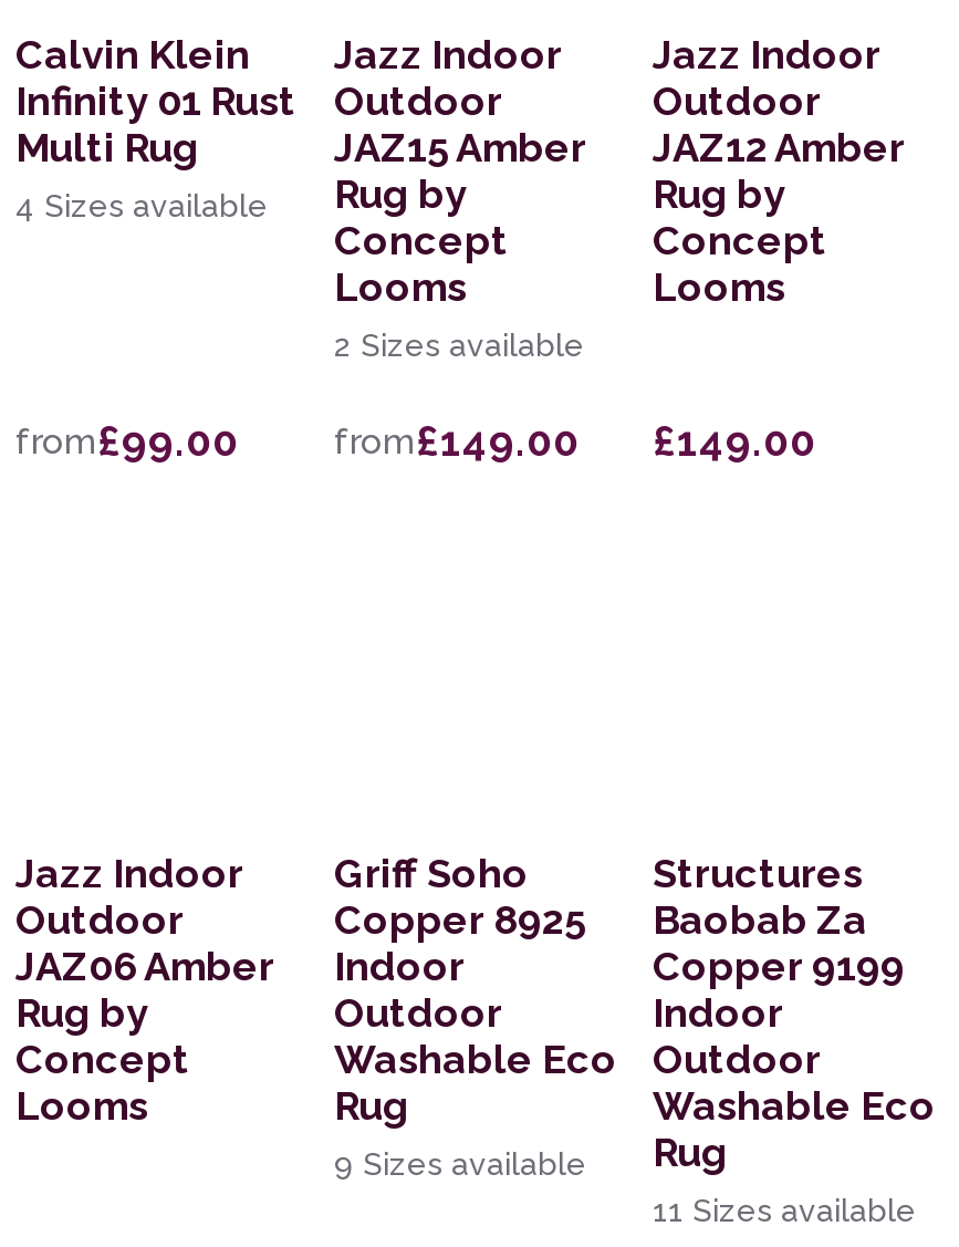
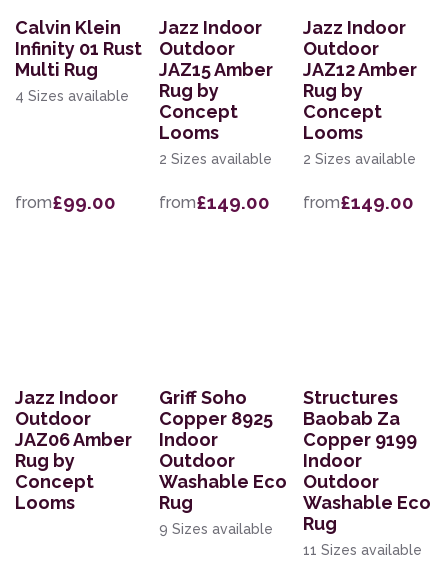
- £149.00
+ 2 Sizes available
+ from£149.00
